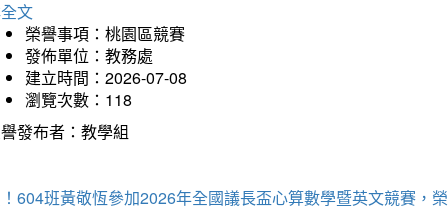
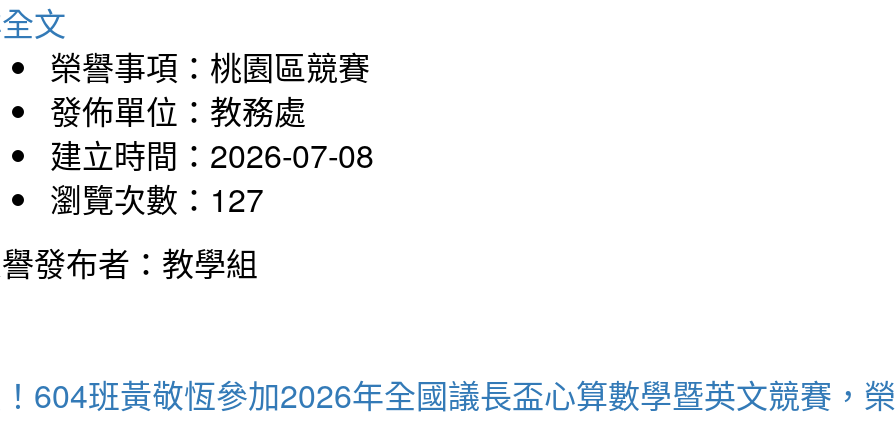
- 瀏覽次數：118
+ 瀏覽次數：127
